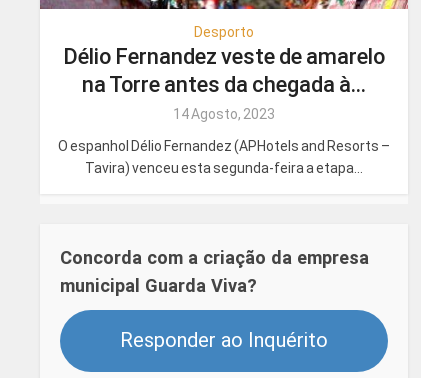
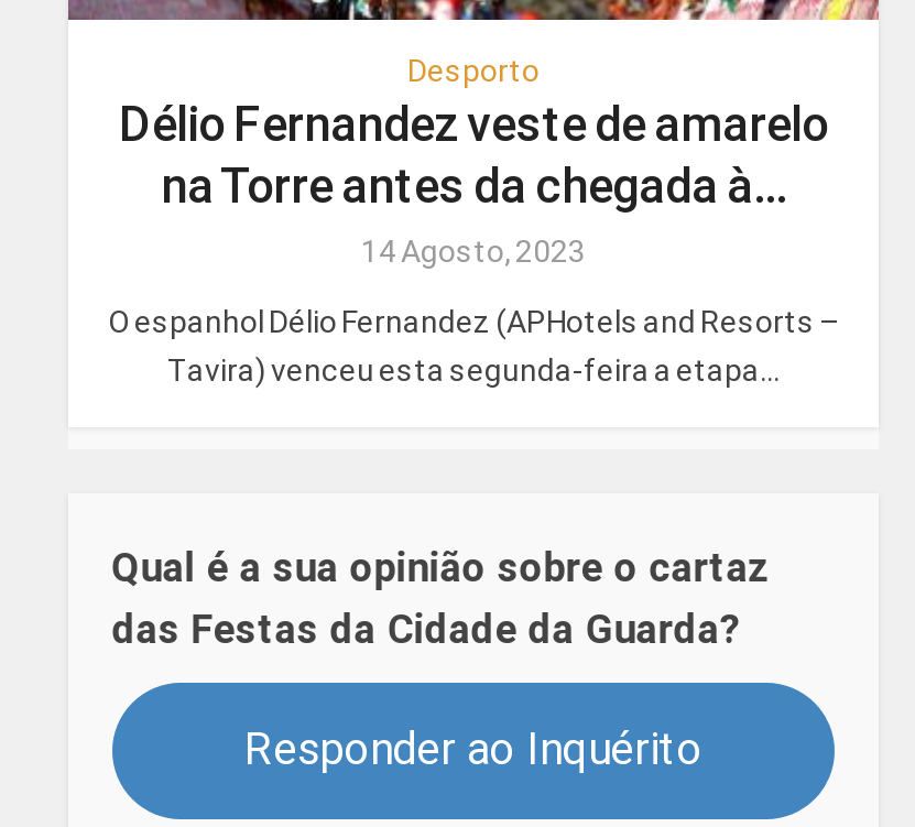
- Concorda com a criação da empresa
- municipal Guarda Viva?
+ Qual é a sua opinião sobre o cartaz
+ das Festas da Cidade da Guarda?
